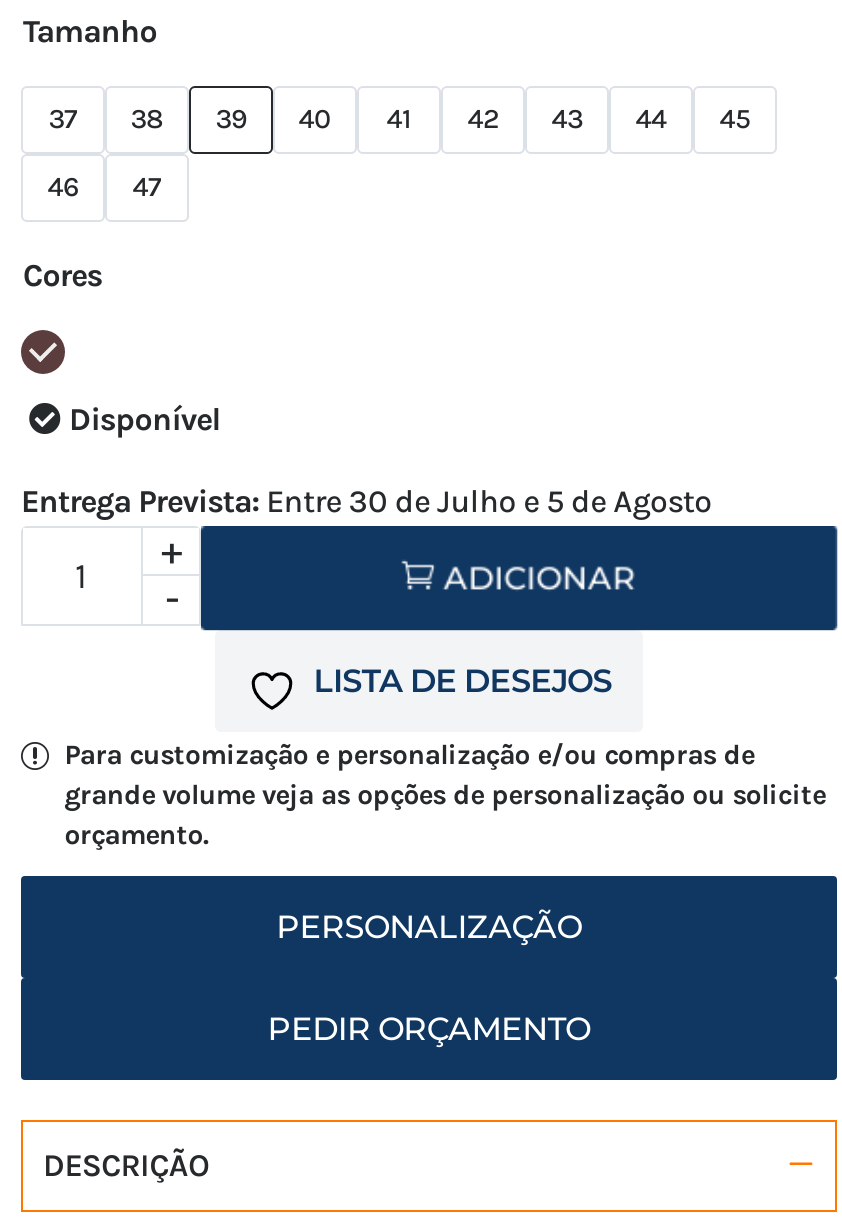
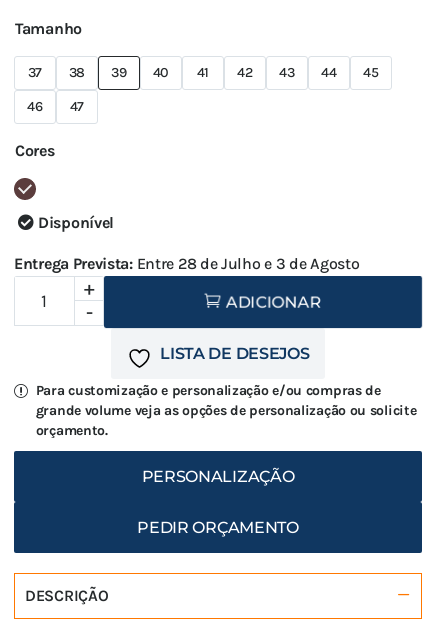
- Entrega Prevista: Entre 30 de Julho e 5 de Agosto
+ Entrega Prevista: Entre 28 de Julho e 3 de Agosto
